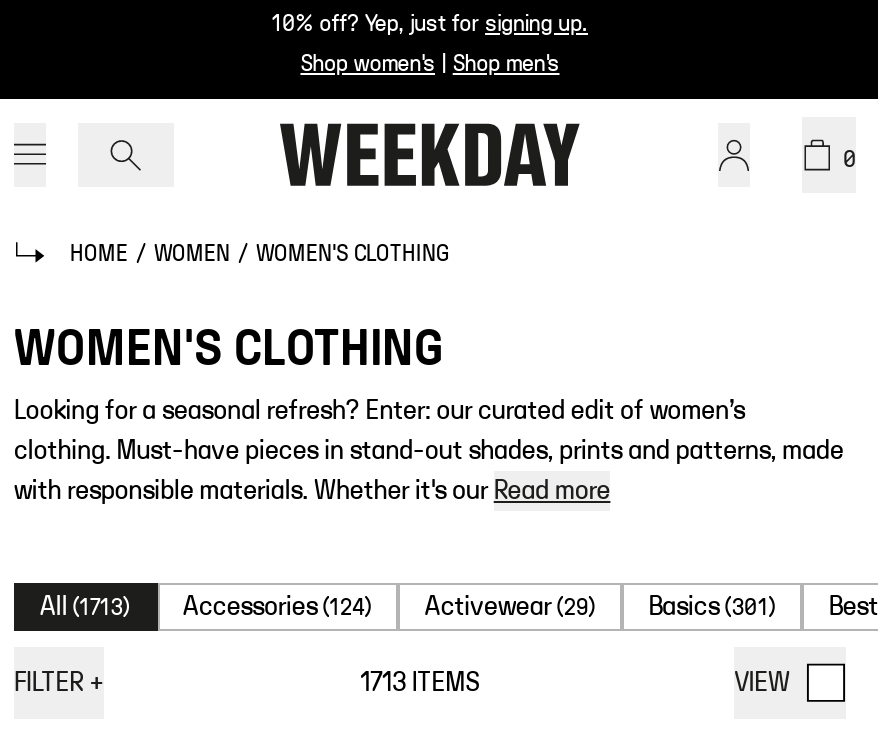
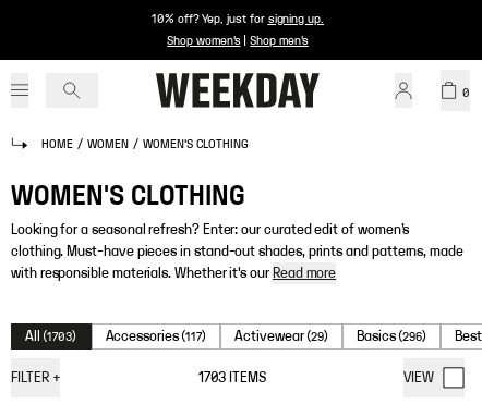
- All (1713)
+ All (1703)

- Accessories (124)
+ Accessories (117)

- Basics (301)
+ Basics (296)

- 1713 ITEMS
+ 1703 ITEMS
